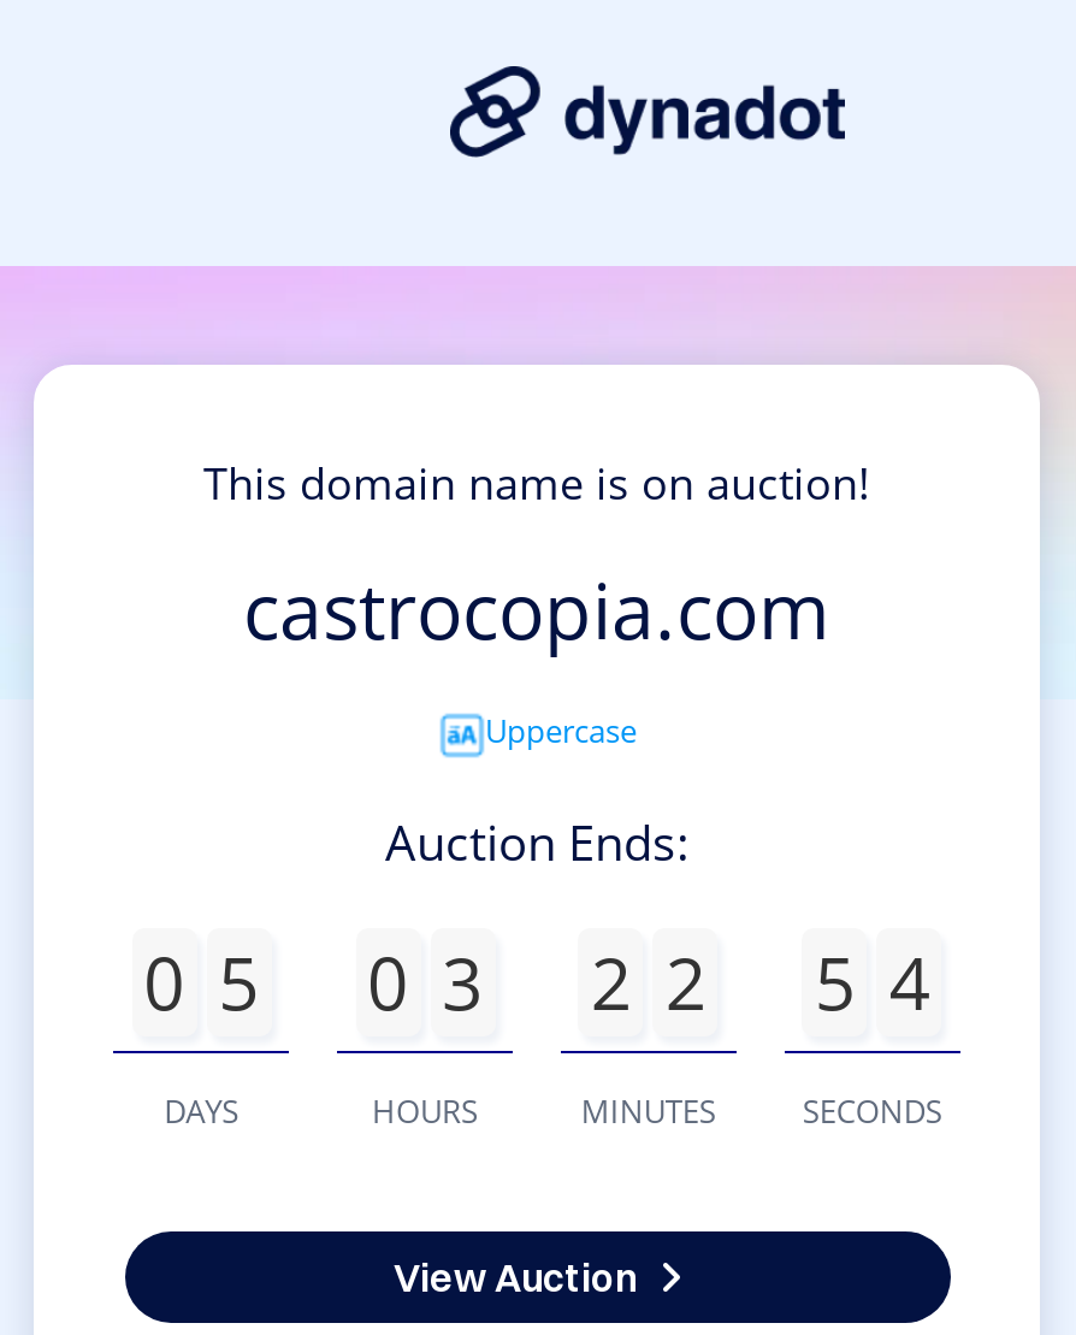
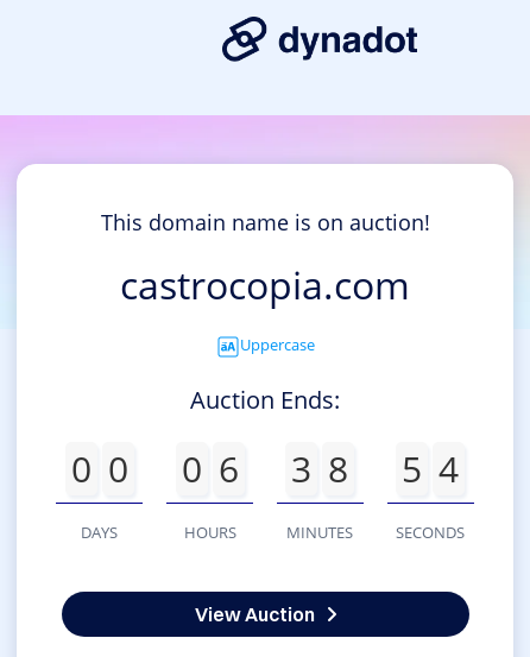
- 0 5
+ 0 0

- 0 3
+ 0 6

- 2 2
+ 3 8
